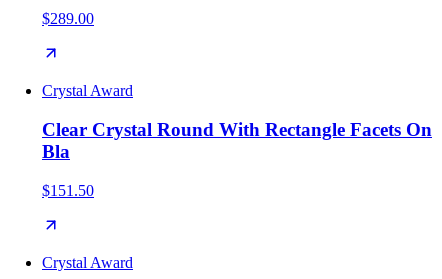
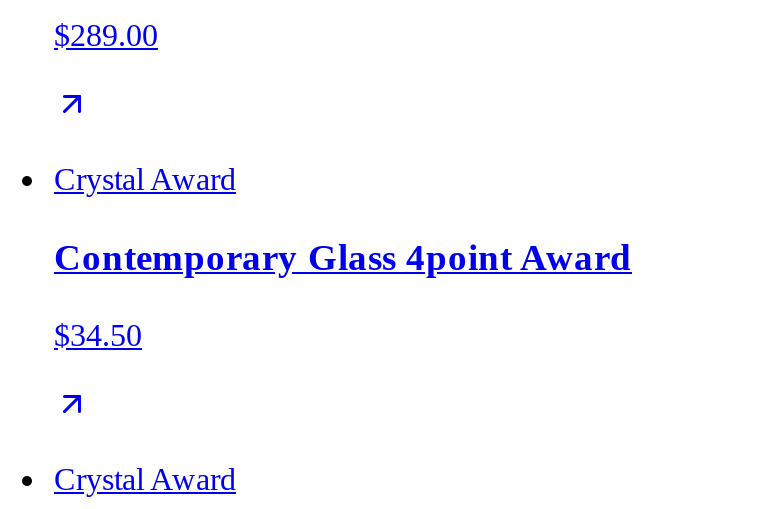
- Clear Crystal Round With Rectangle Facets On
- Bla
+ Contemporary Glass 4point Award

- $151.50
+ $34.50
